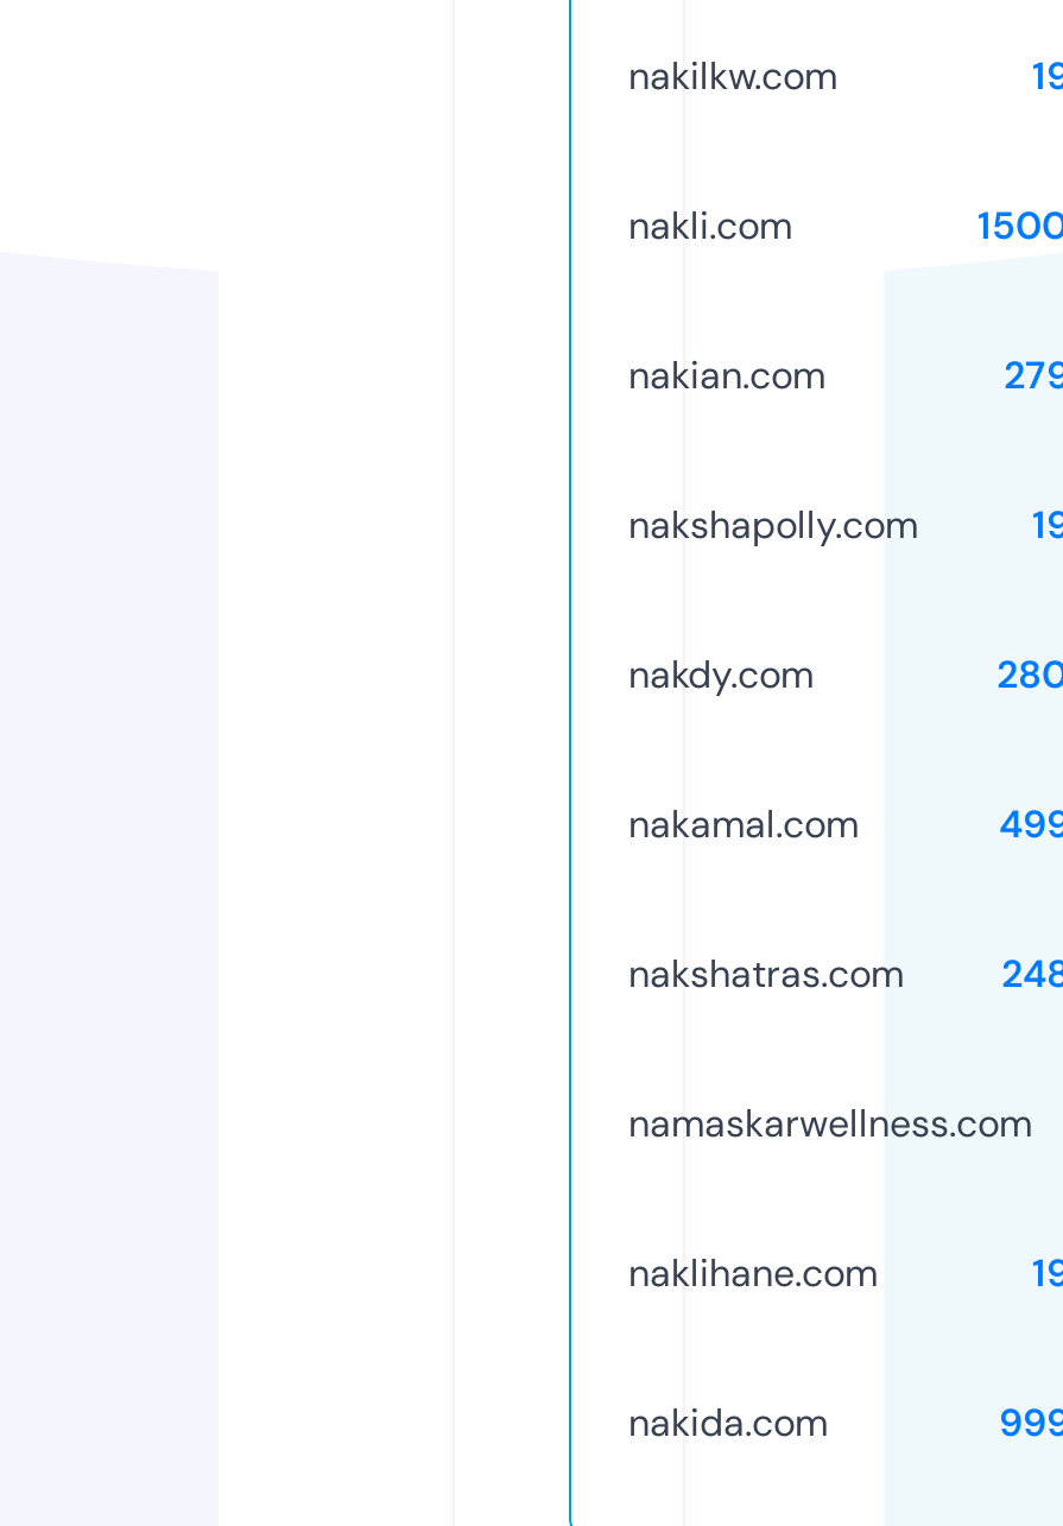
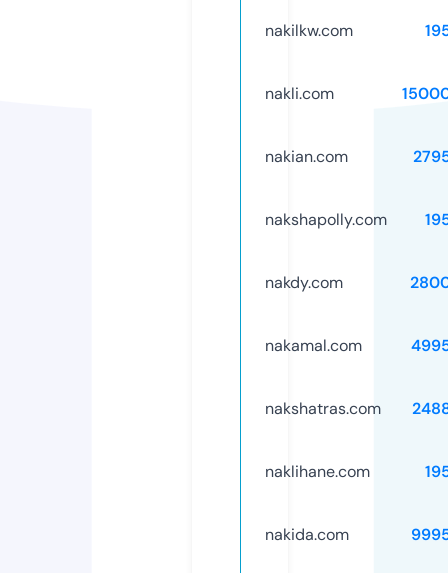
- namaskarwellness.com
